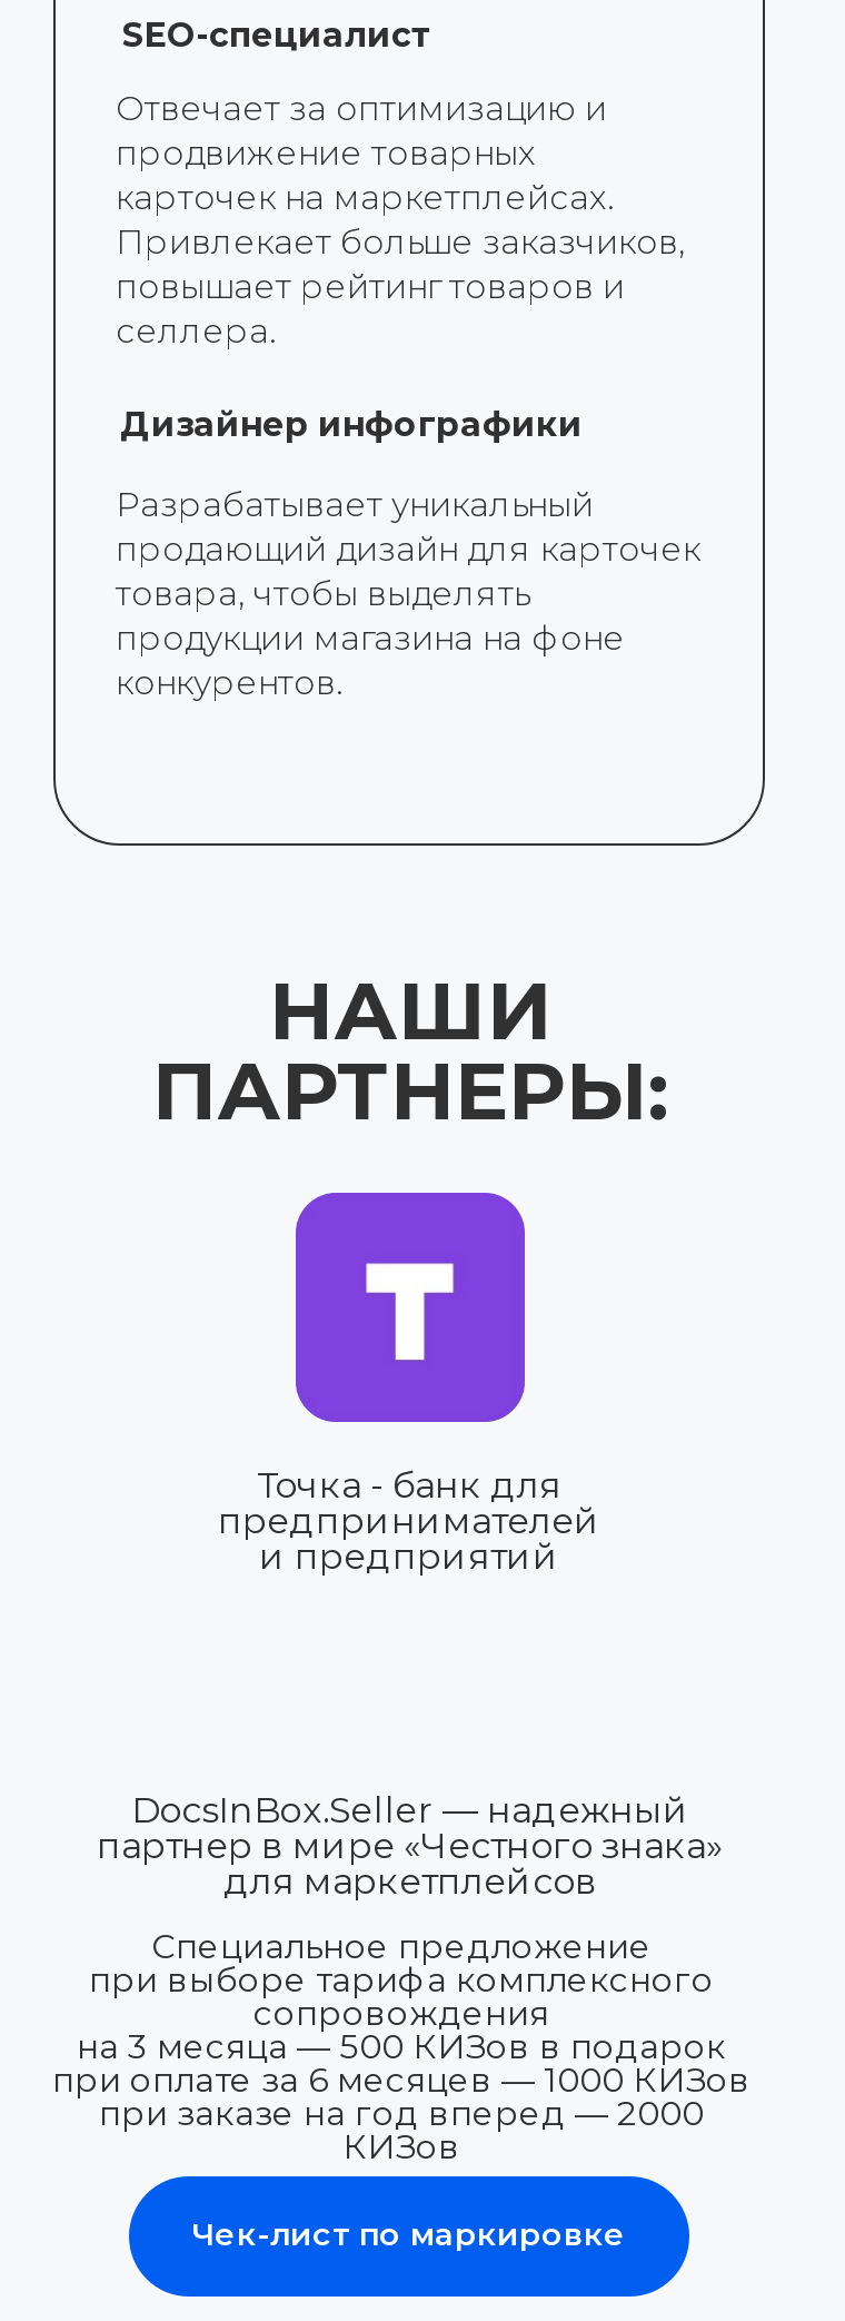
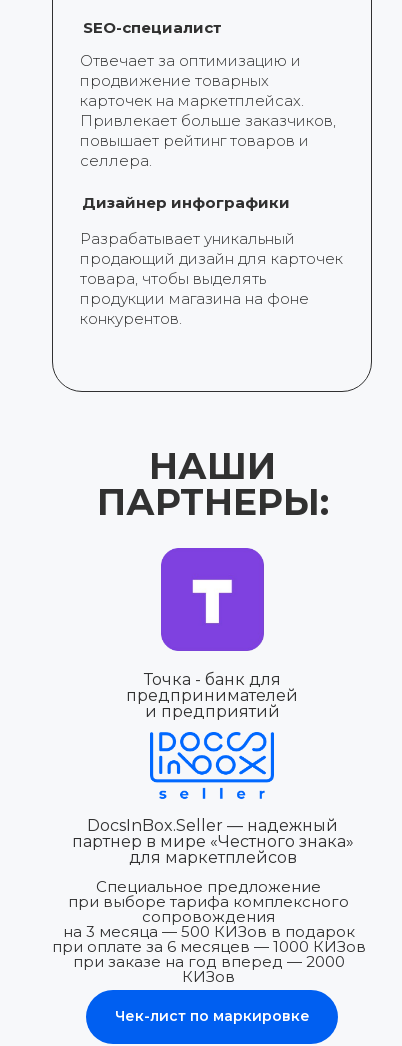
+ [image]
